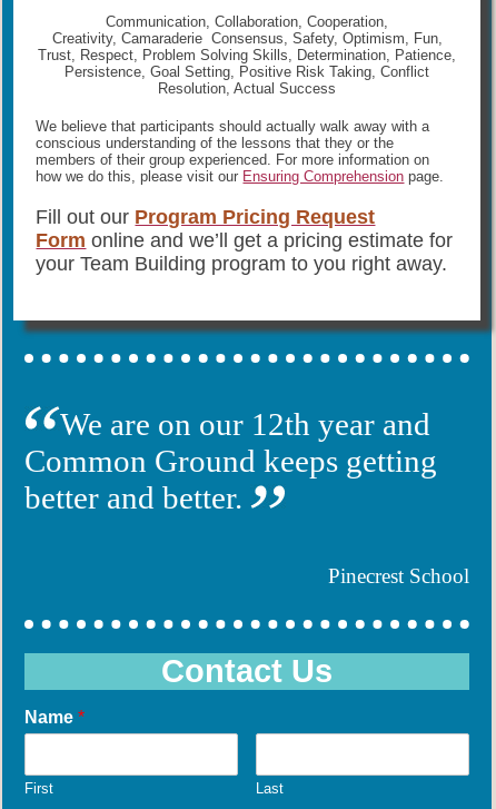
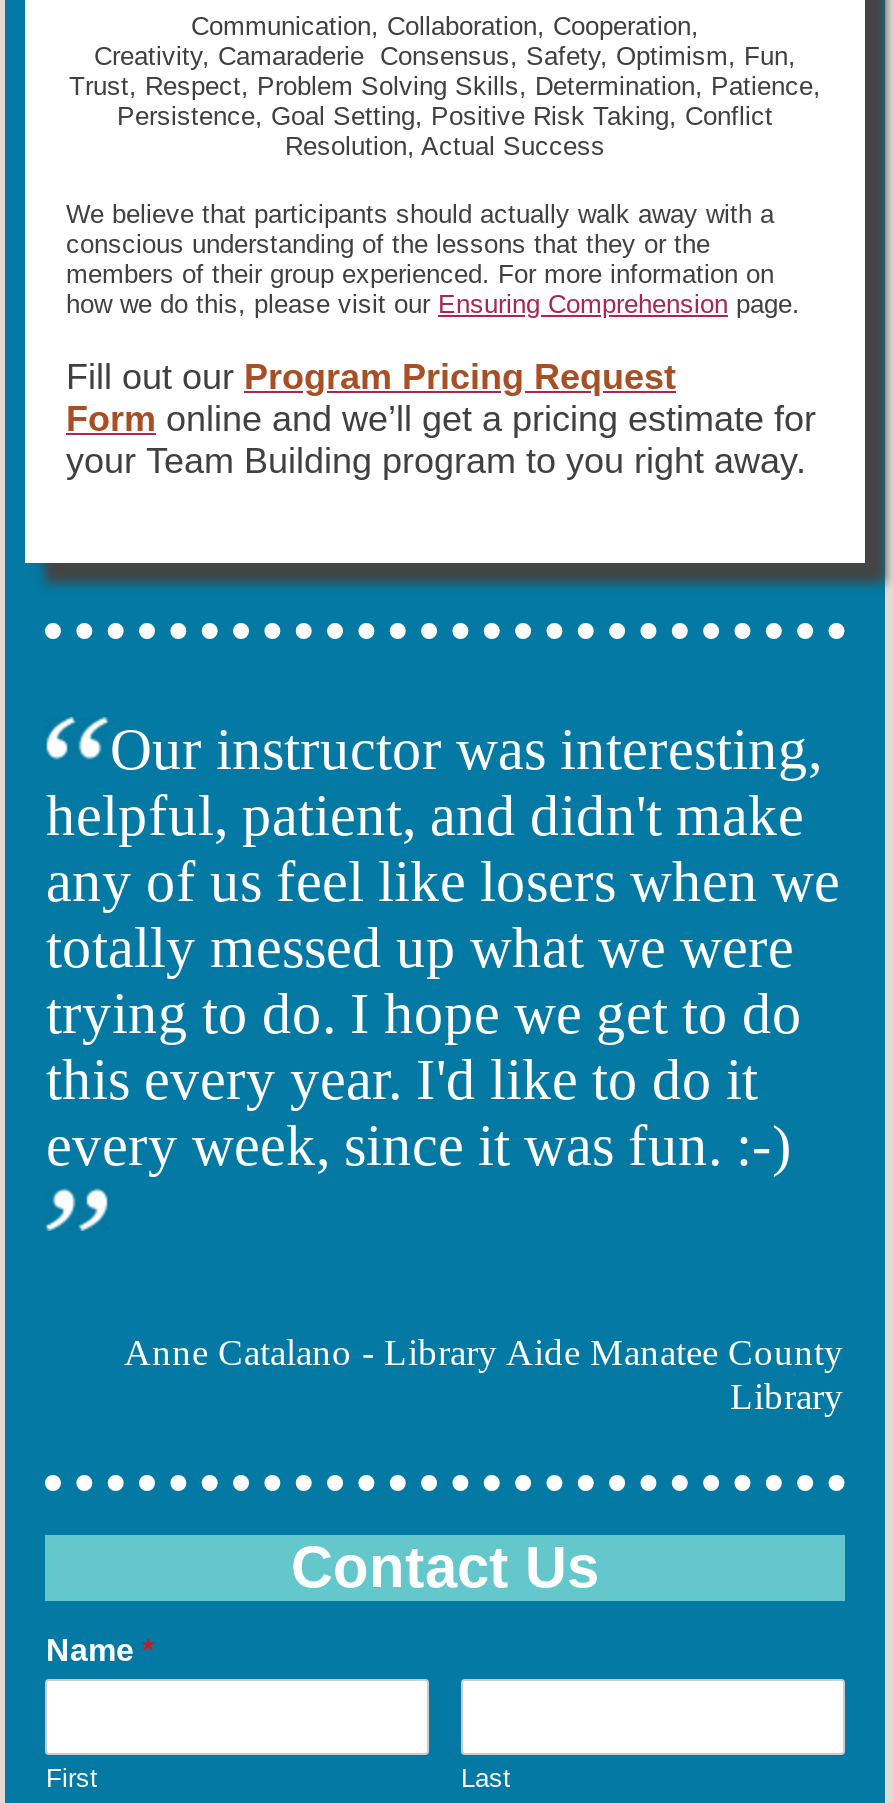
- We are on our 12th year and
- Common Ground keeps getting
- better and better.
+ Our instructor was interesting,
+ helpful, patient, and didn't make
+ any of us feel like losers when we
+ totally messed up what we were
+ trying to do. I hope we get to do
+ this every year. I'd like to do it
+ every week, since it was fun. :-)

- Pinecrest School
+ Anne Catalano - Library Aide Manatee County
+ Library
